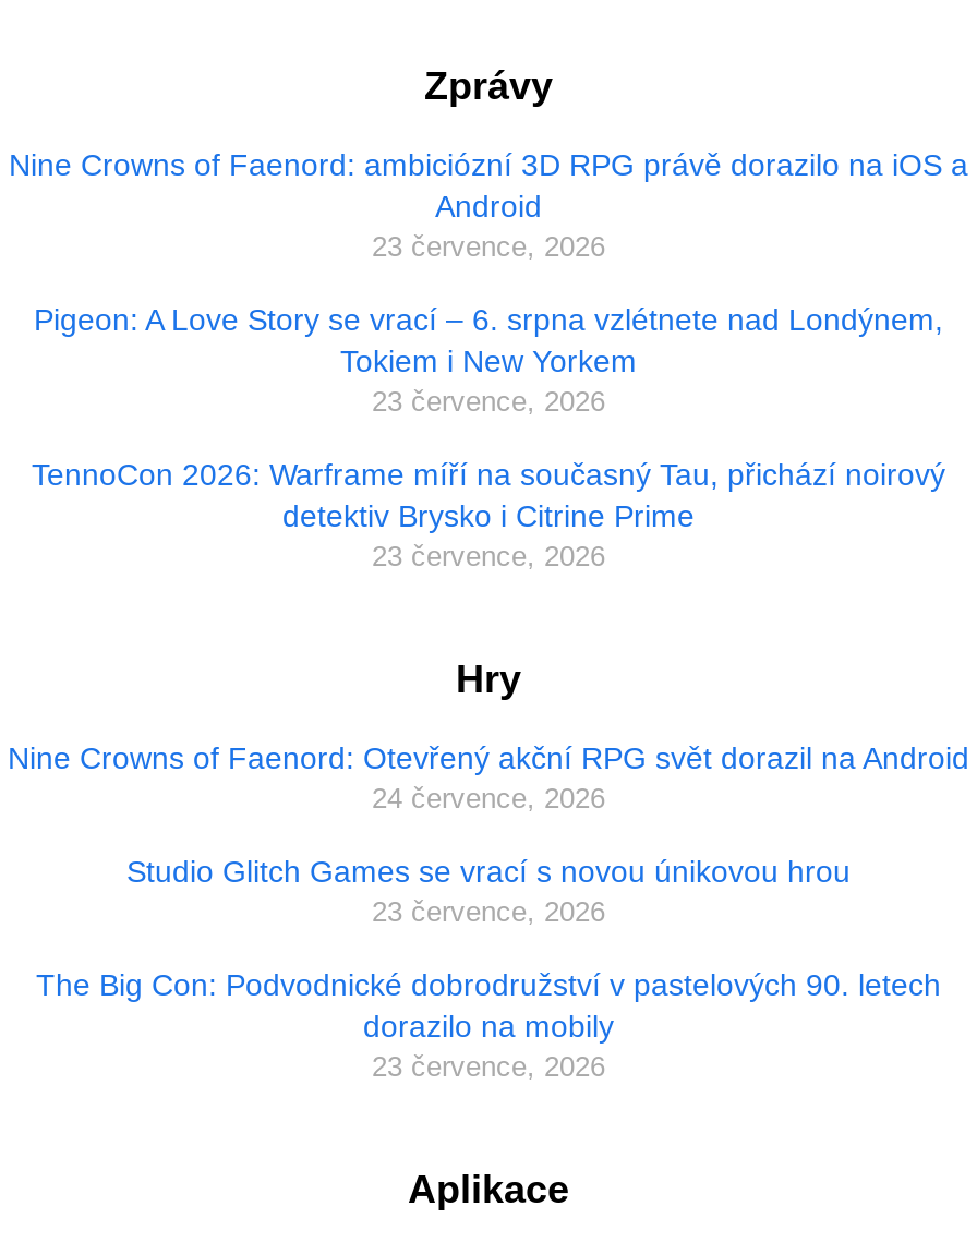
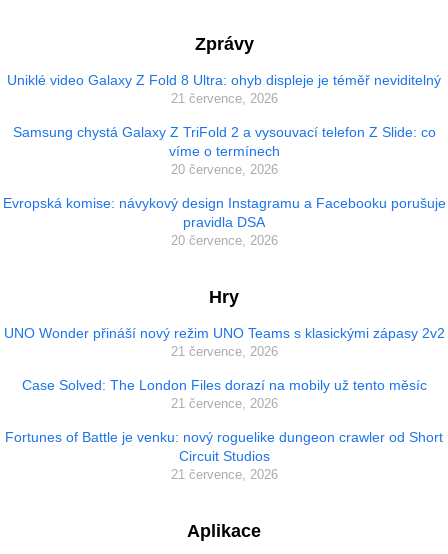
- Nine Crowns of Faenord: ambiciózní 3D RPG právě dorazilo na iOS a
- Android
- 23 července, 2026
+ Uniklé video Galaxy Z Fold 8 Ultra: ohyb displeje je téměř neviditelný
+ 21 července, 2026

- Pigeon: A Love Story se vrací – 6. srpna vzlétnete nad Londýnem,
- Tokiem i New Yorkem
- 23 července, 2026
+ Samsung chystá Galaxy Z TriFold 2 a vysouvací telefon Z Slide: co
+ víme o termínech
+ 20 července, 2026

- TennoCon 2026: Warframe míří na současný Tau, přichází noirový
- detektiv Brysko i Citrine Prime
- 23 července, 2026
+ Evropská komise: návykový design Instagramu a Facebooku porušuje
+ pravidla DSA
+ 20 července, 2026

- Nine Crowns of Faenord: Otevřený akční RPG svět dorazil na Android
- 24 července, 2026
+ UNO Wonder přináší nový režim UNO Teams s klasickými zápasy 2v2
+ 21 července, 2026

- Studio Glitch Games se vrací s novou únikovou hrou
- 23 července, 2026
+ Case Solved: The London Files dorazí na mobily už tento měsíc
+ 21 července, 2026

- The Big Con: Podvodnické dobrodružství v pastelových 90. letech
- dorazilo na mobily
- 23 července, 2026
+ Fortunes of Battle je venku: nový roguelike dungeon crawler od Short
+ Circuit Studios
+ 21 července, 2026
